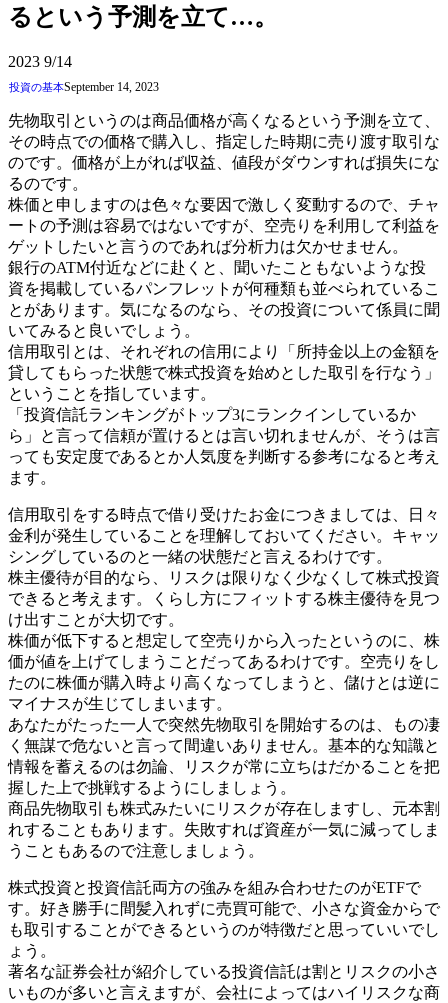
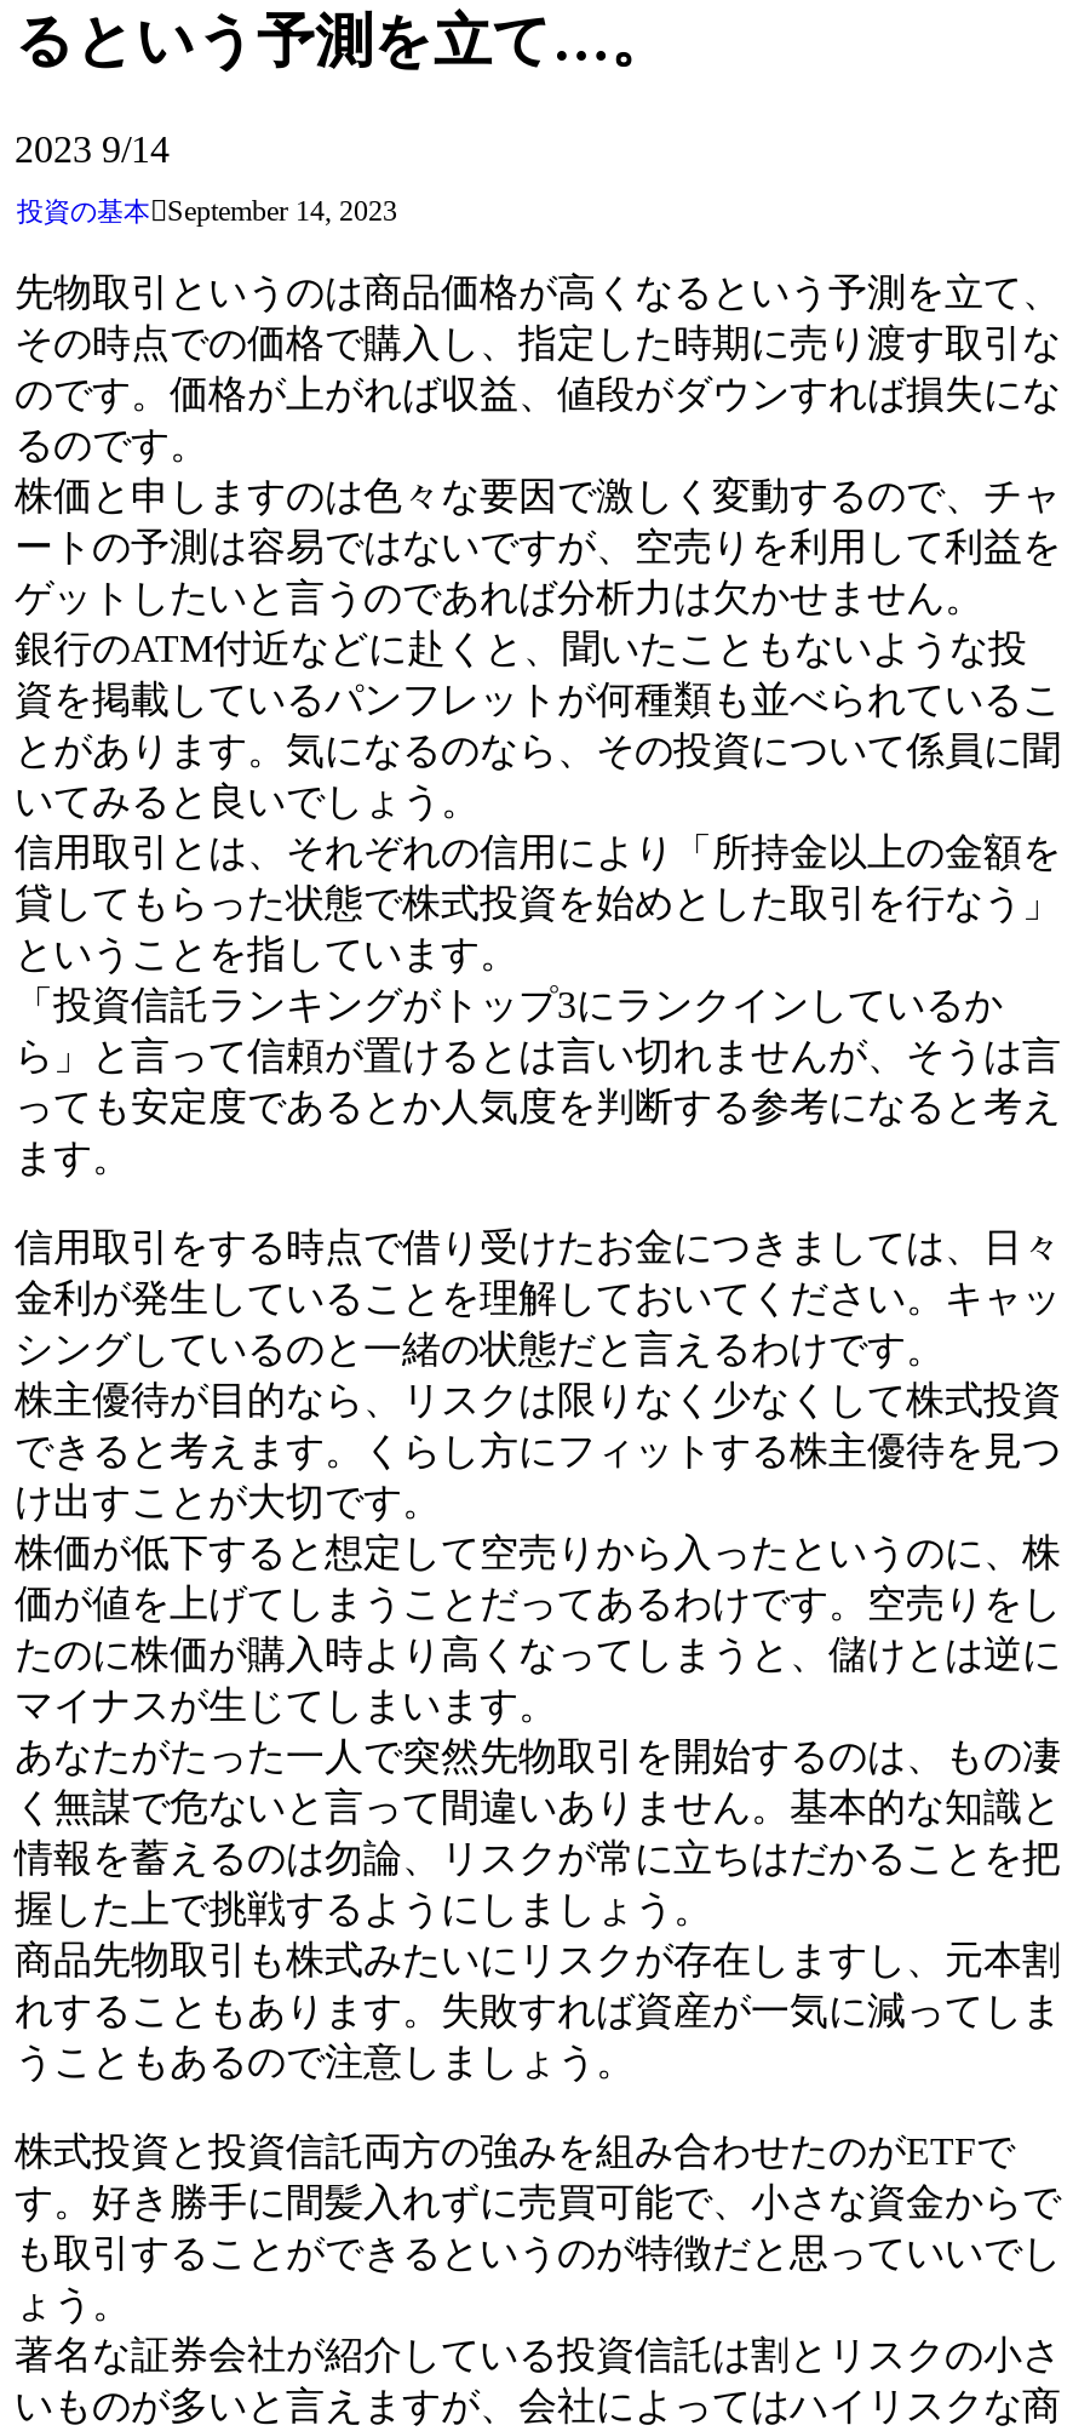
- 投資の基本September 14, 2023
+ 投資の基本 September 14, 2023
